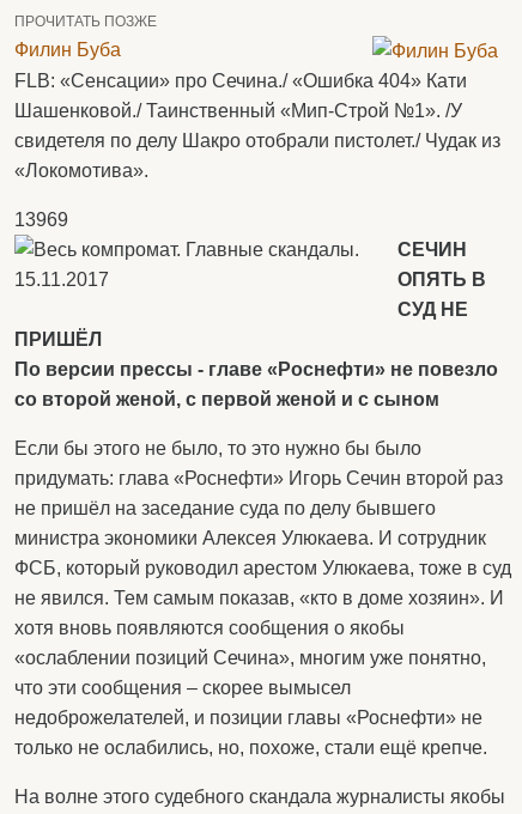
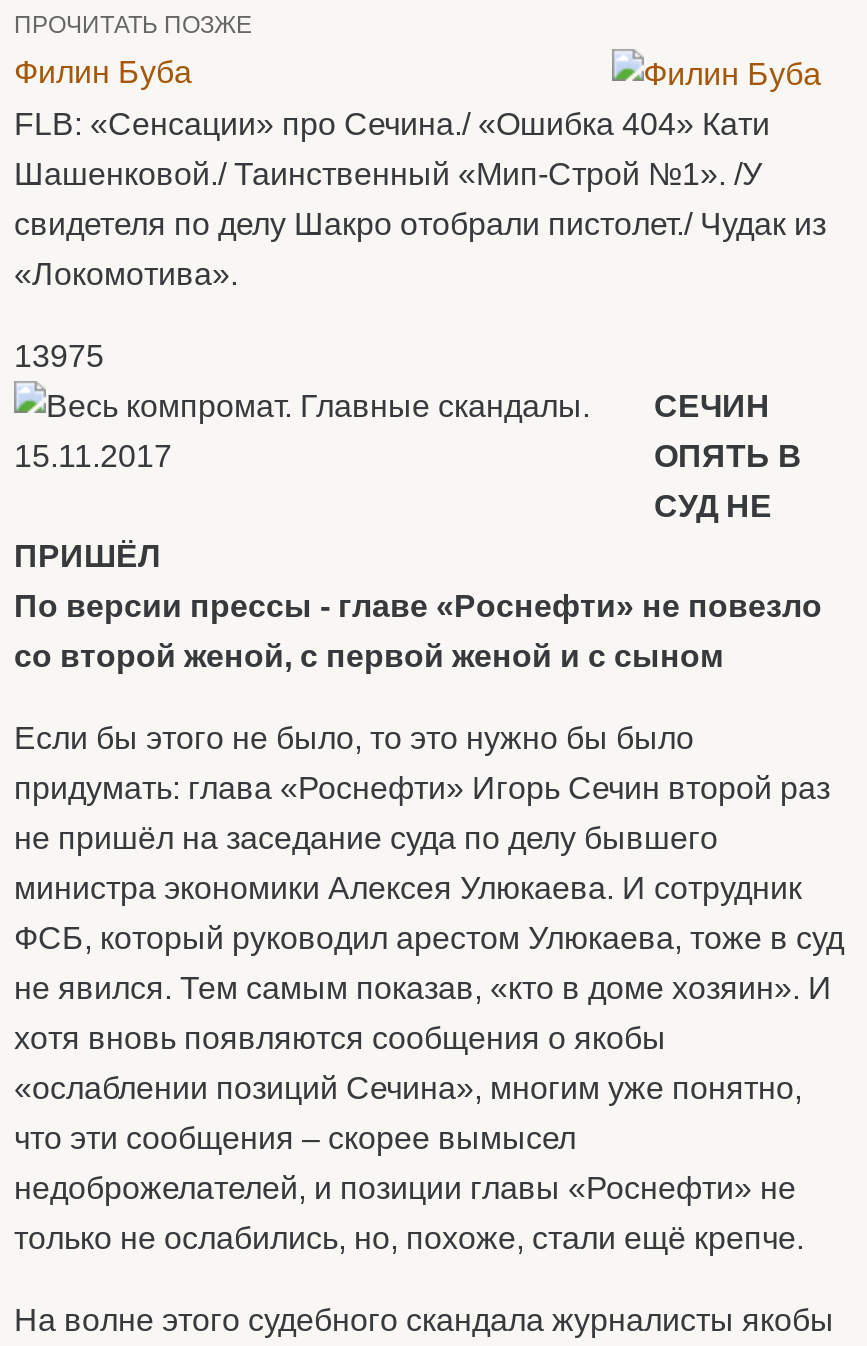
- 13969
+ 13975
